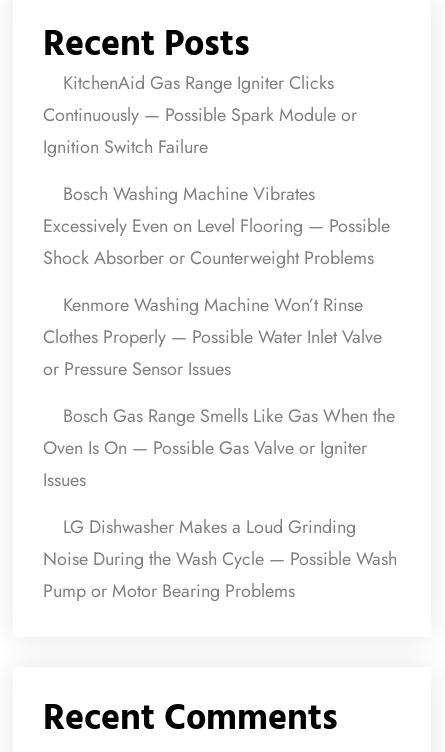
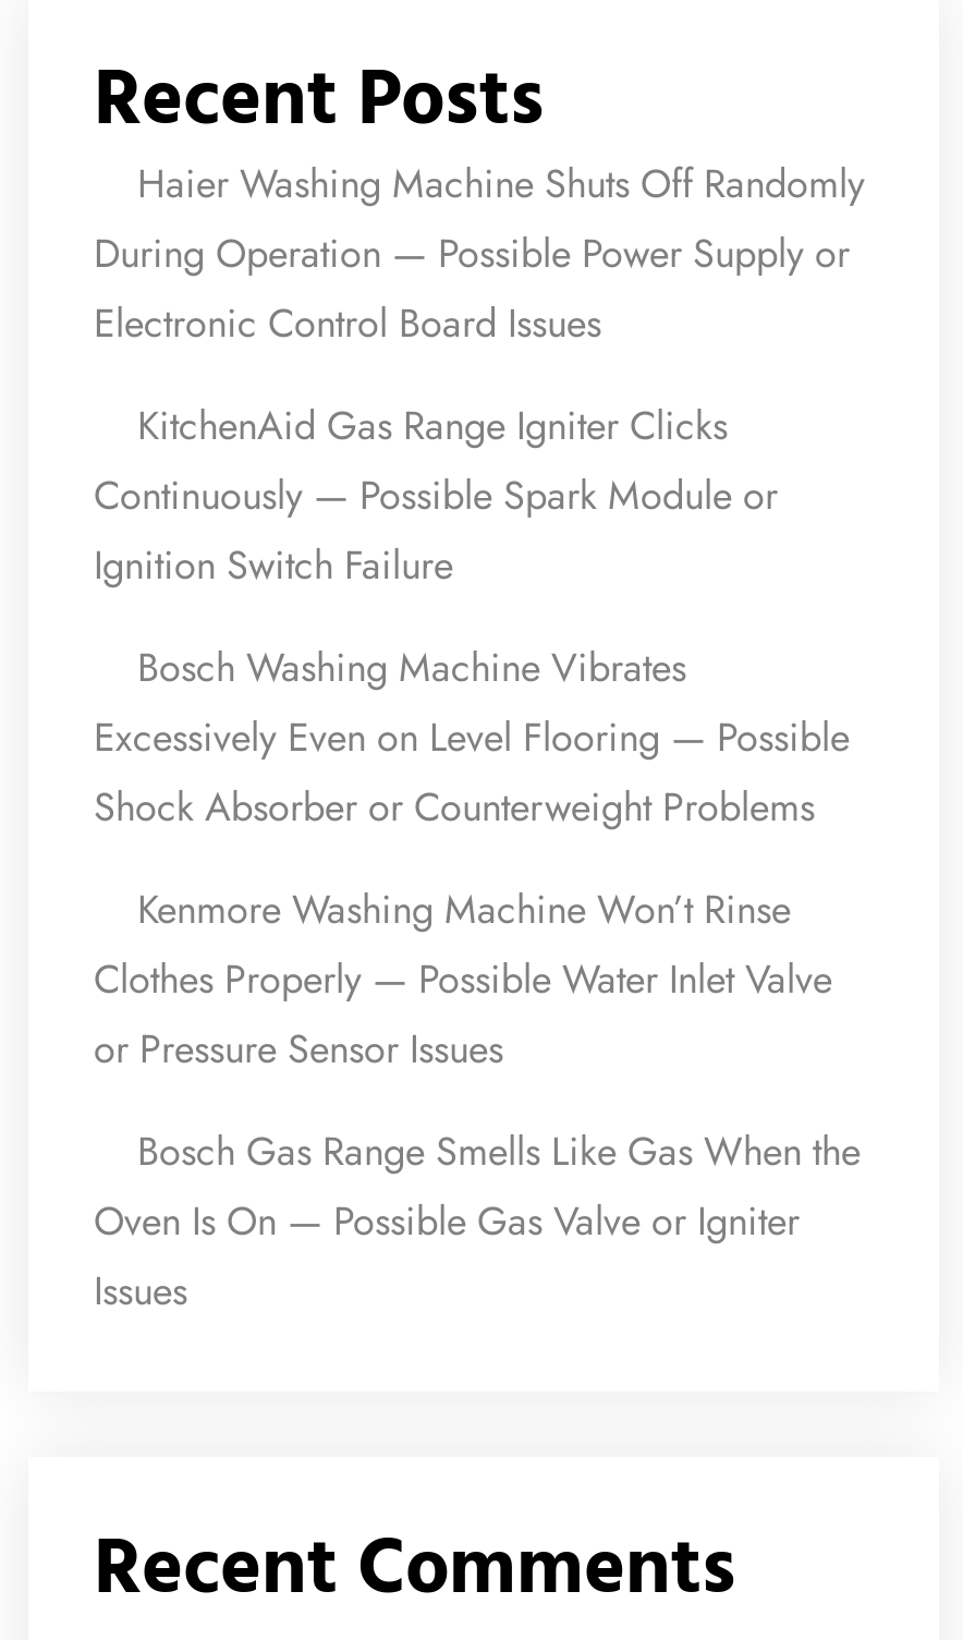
+ Haier Washing Machine Shuts Off Randomly
+ During Operation — Possible Power Supply or
+ Electronic Control Board Issues

moved down: KitchenAid Gas Range Igniter Clicks | Continuously — Possible Spark Module or | Ignition Switch Failure | ... | Oven Is On — Possible Gas Valve or Igniter | Issues

- LG Dishwasher Makes a Loud Grinding
- Noise During the Wash Cycle — Possible Wash
- Pump or Motor Bearing Problems
